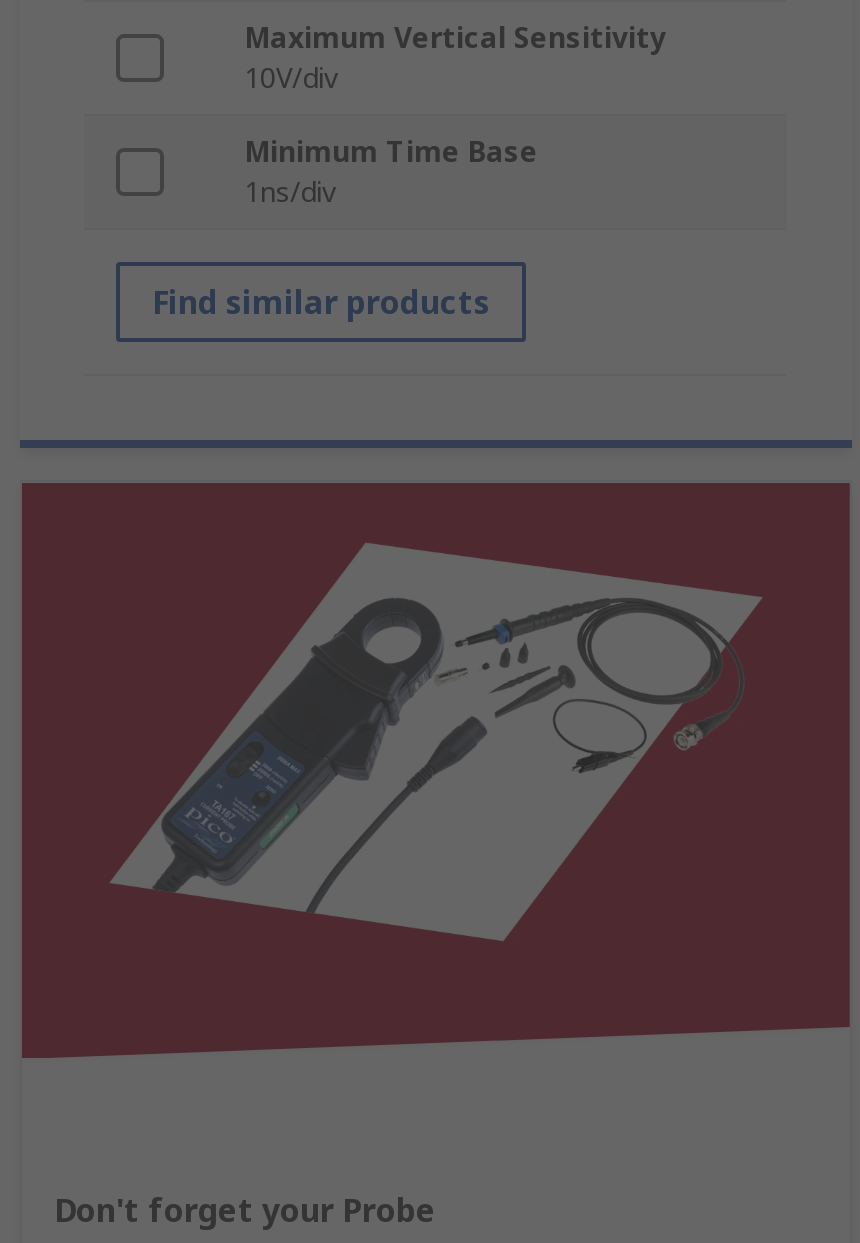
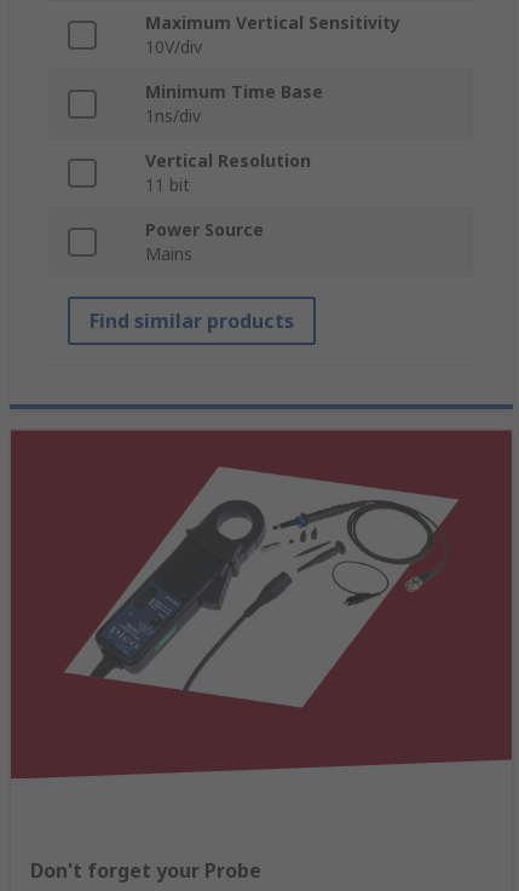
+ Vertical Resolution
+ 11 bit
+ Power Source
+ Mains
